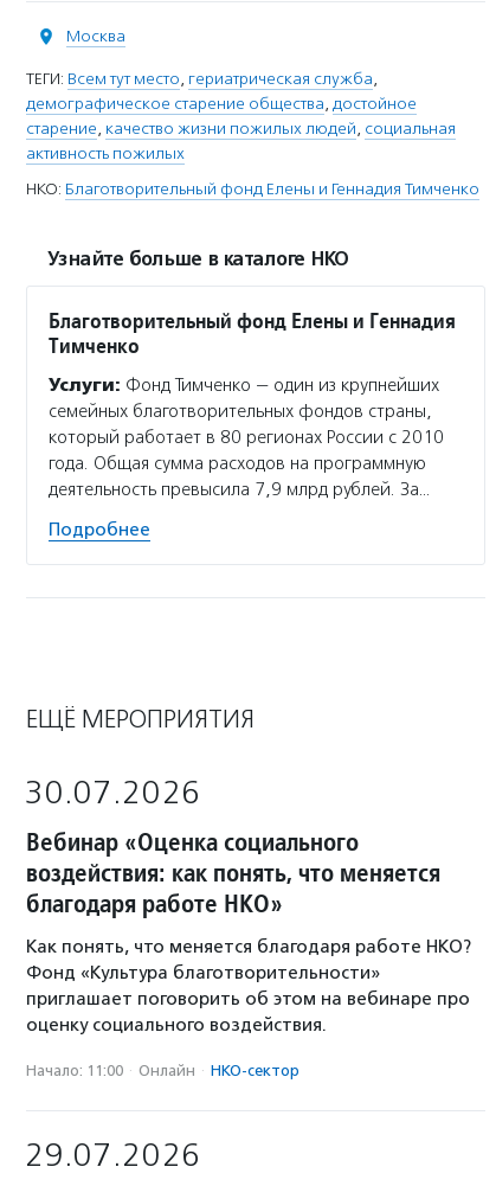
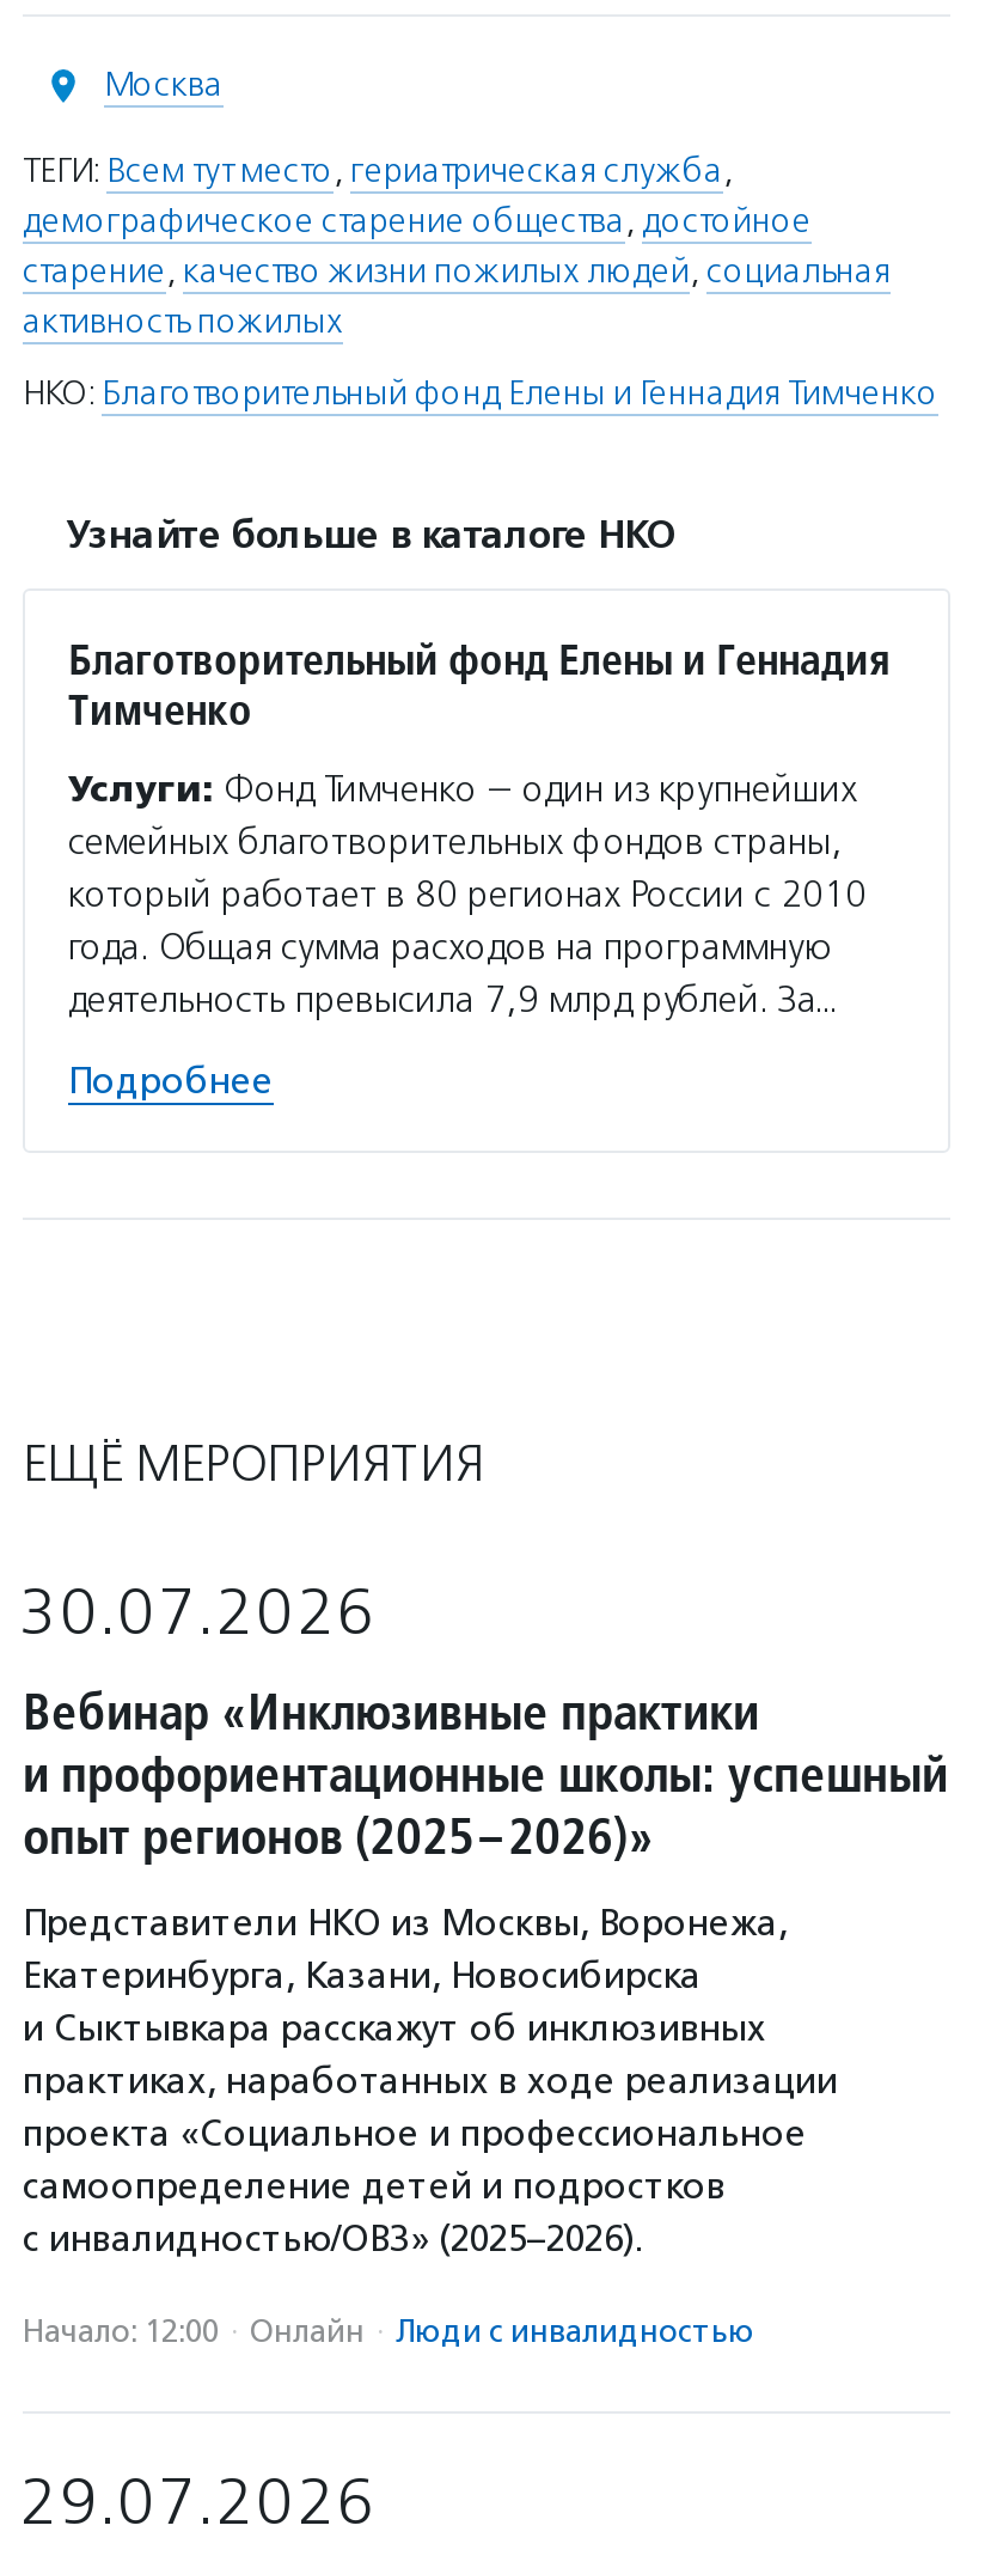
- Вебинар «Оценка социального
- воздействия: как понять, что меняется
- благодаря работе НКО»
+ Вебинар «Инклюзивные практики
+ и профориентационные школы: успешный
+ опыт регионов (2025–2026)»

- Как понять, что меняется благодаря работе НКО?
- Фонд «Культура благотворительности»
- приглашает поговорить об этом на вебинаре про
- оценку социального воздействия.
+ Представители НКО из Москвы, Воронежа,
+ Екатеринбурга, Казани, Новосибирска
+ и Сыктывкара расскажут об инклюзивных
+ практиках, наработанных в ходе реализации
+ проекта «Социальное и профессиональное
+ самоопределение детей и подростков
+ с инвалидностью/ОВЗ» (2025–2026).

- Начало: 11:00 · Онлайн · НКО-сектор
+ Начало: 12:00 · Онлайн · Люди с инвалидностью
